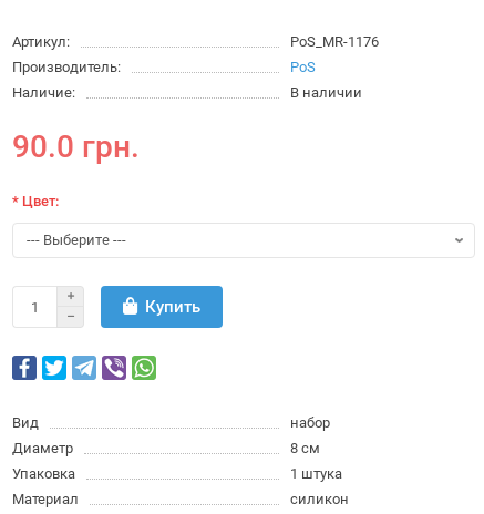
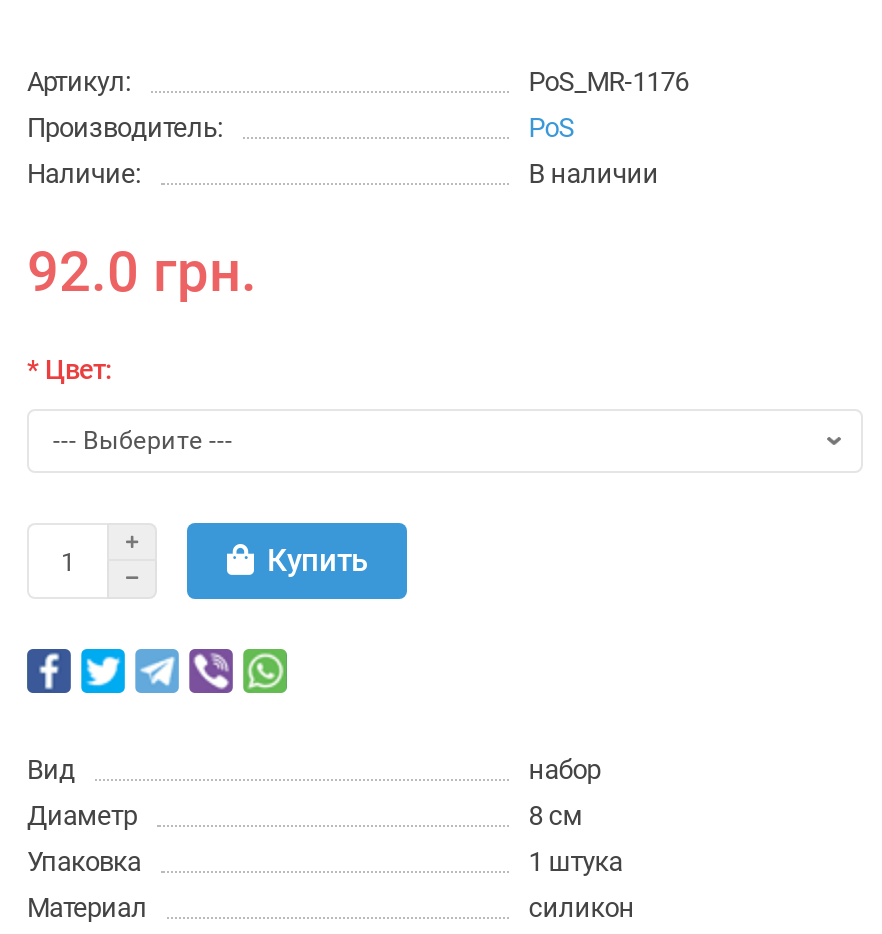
- 90.0 грн.
+ 92.0 грн.
